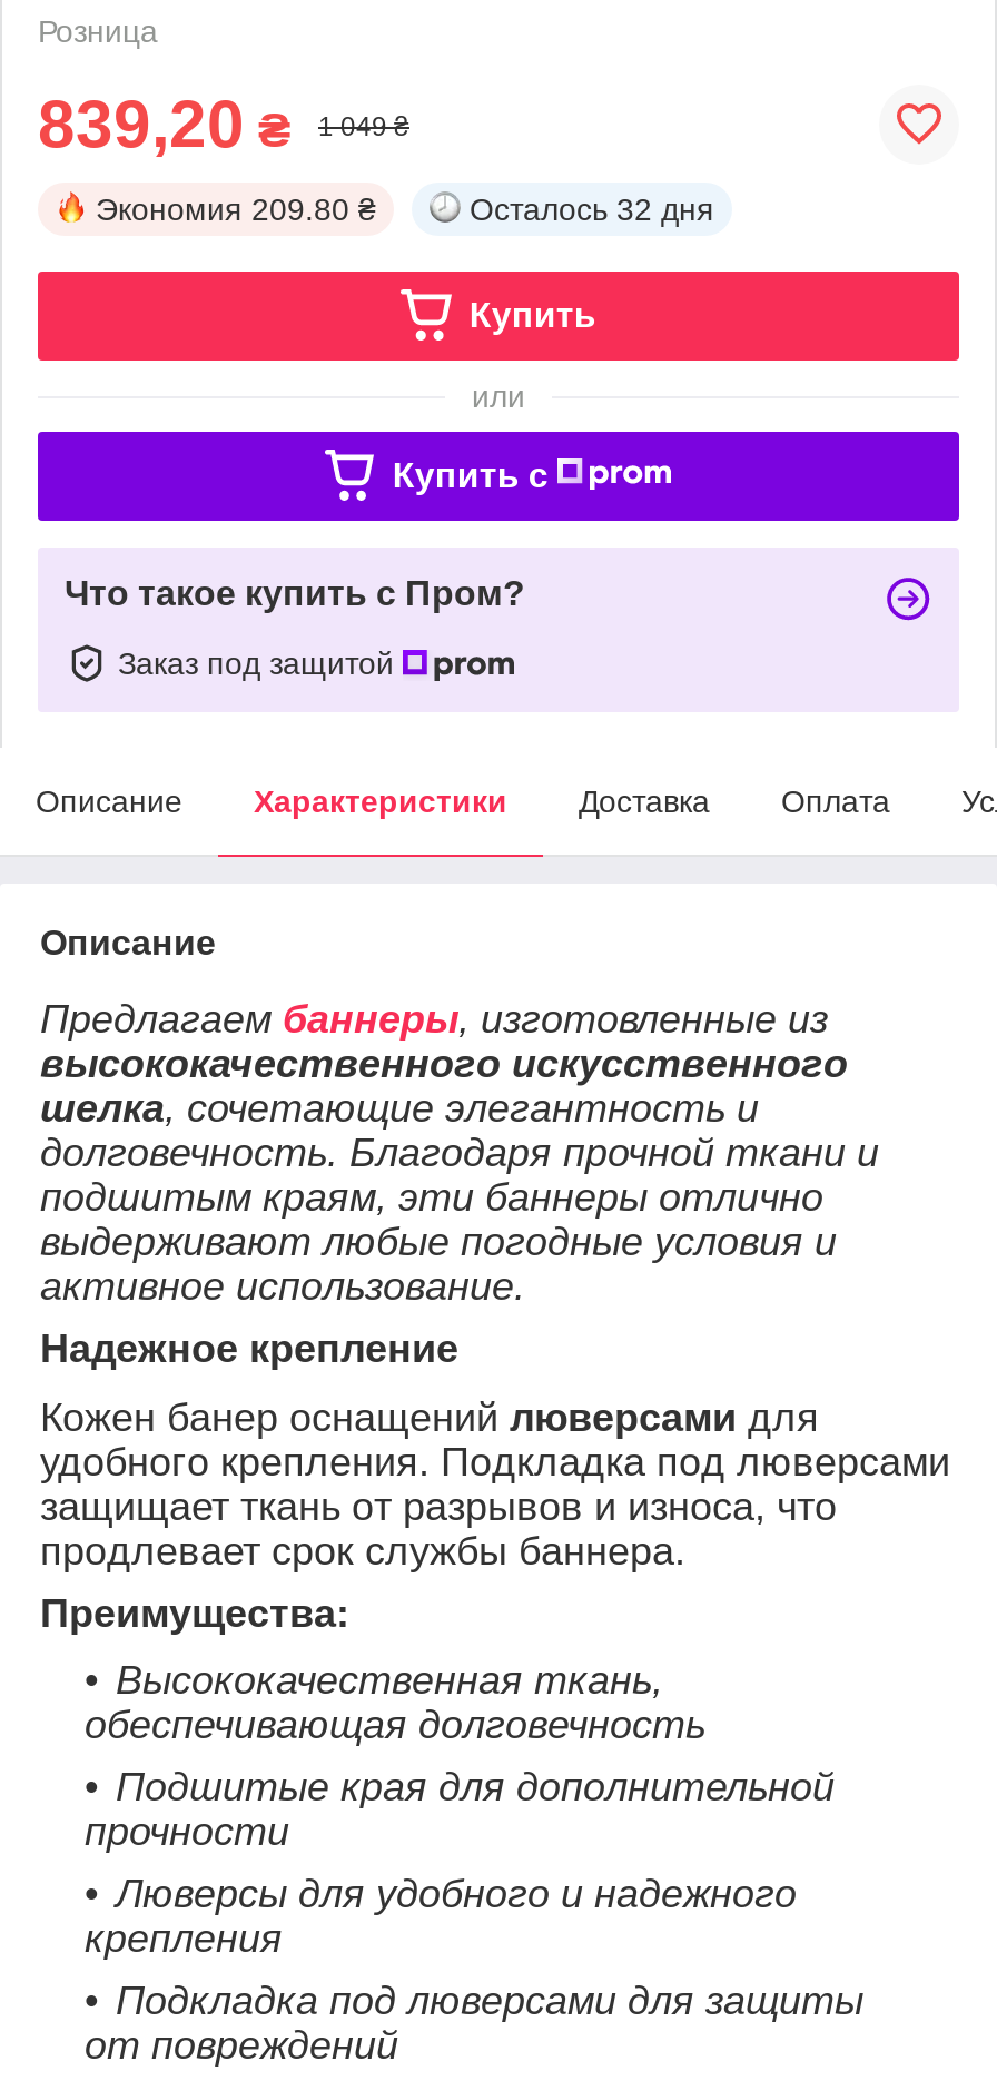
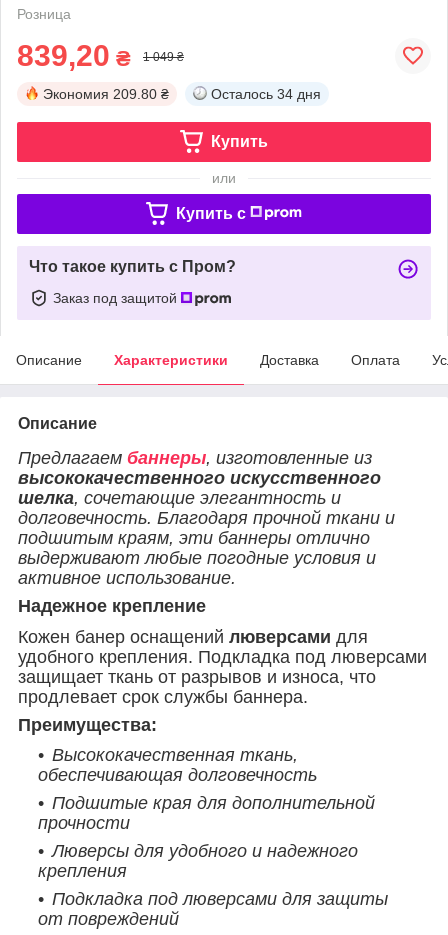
- Осталось 32 дня
+ Осталось 34 дня
